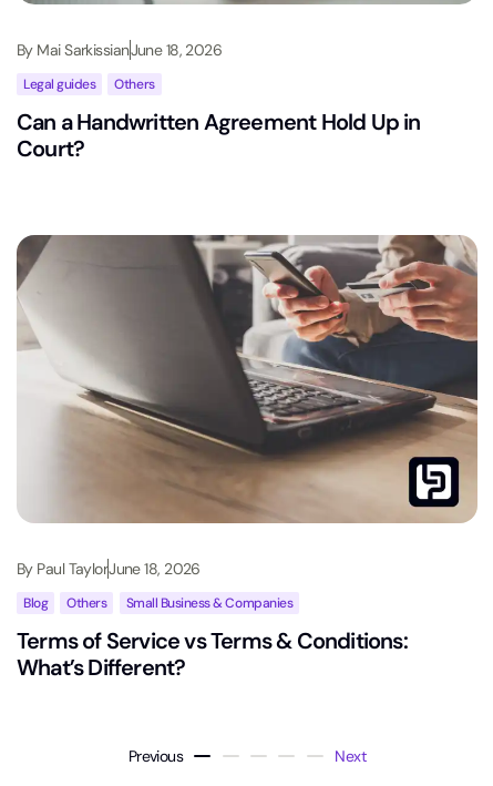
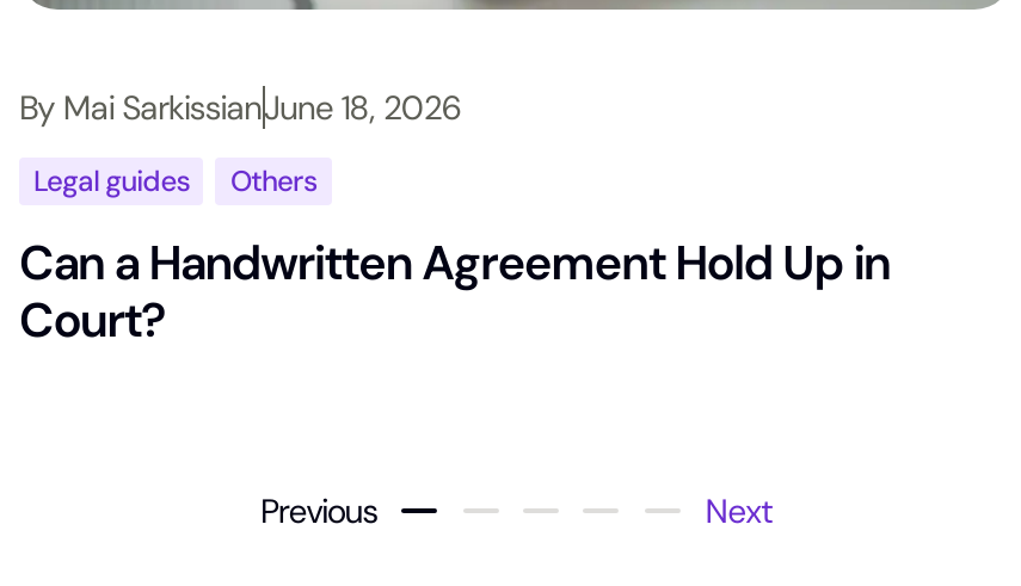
- [image]
- By Paul TaylorJune 18, 2026
- Blog , Others , Small Business & Companies
- Terms of Service vs Terms & Conditions:
- What’s Different?
